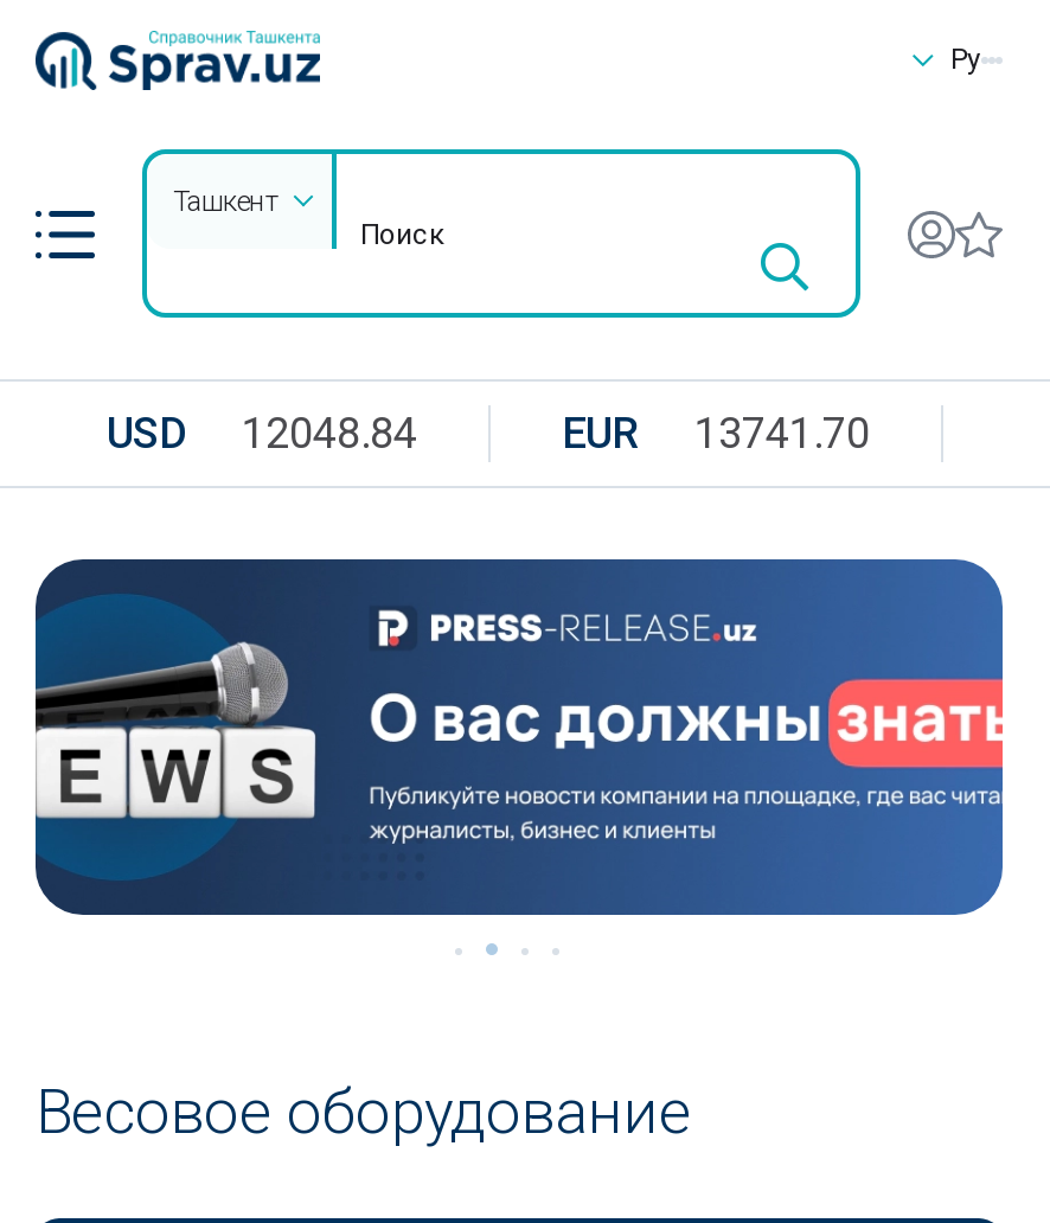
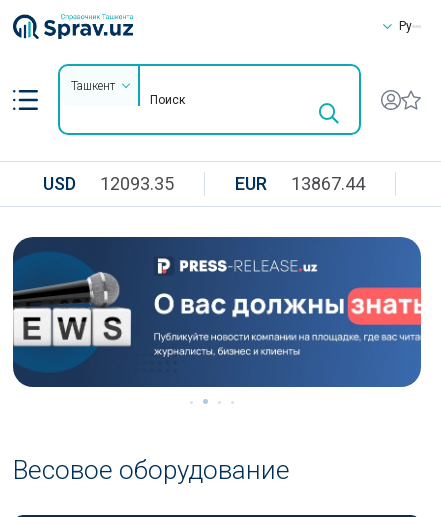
- USD 12048.84
+ USD 12093.35

- EUR 13741.70
+ EUR 13867.44
